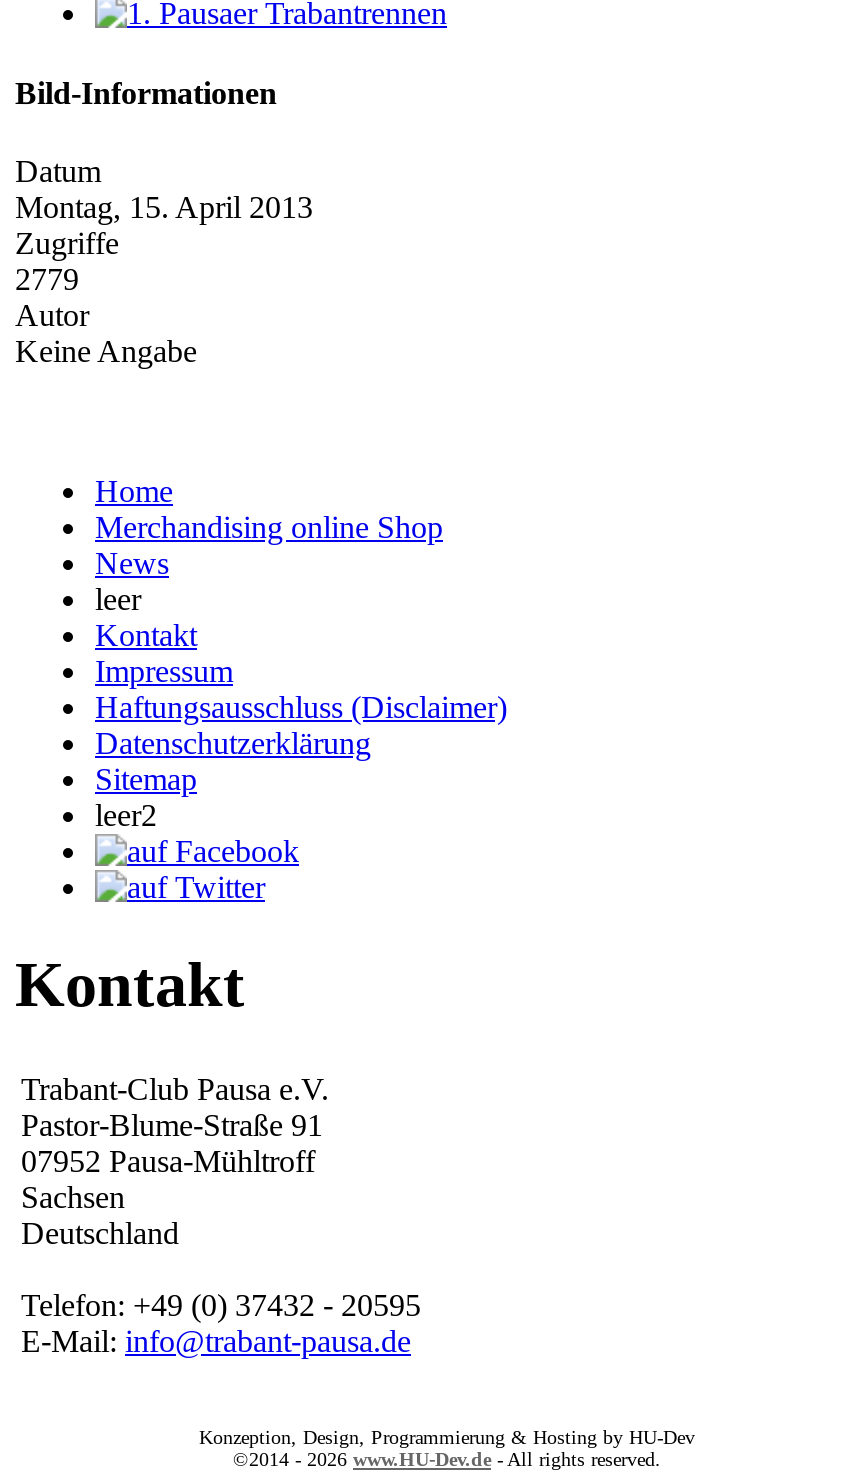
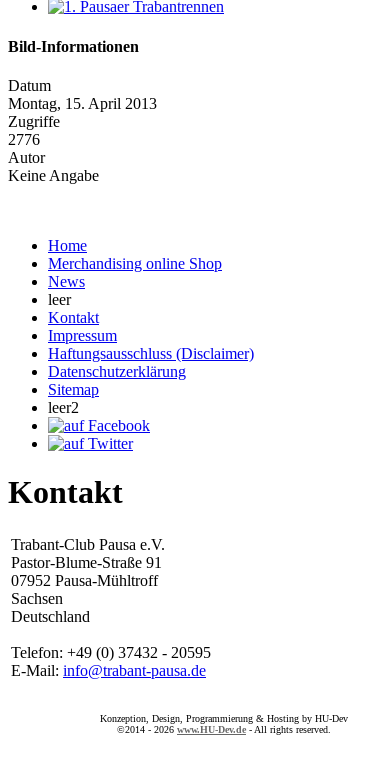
- 2779
+ 2776
